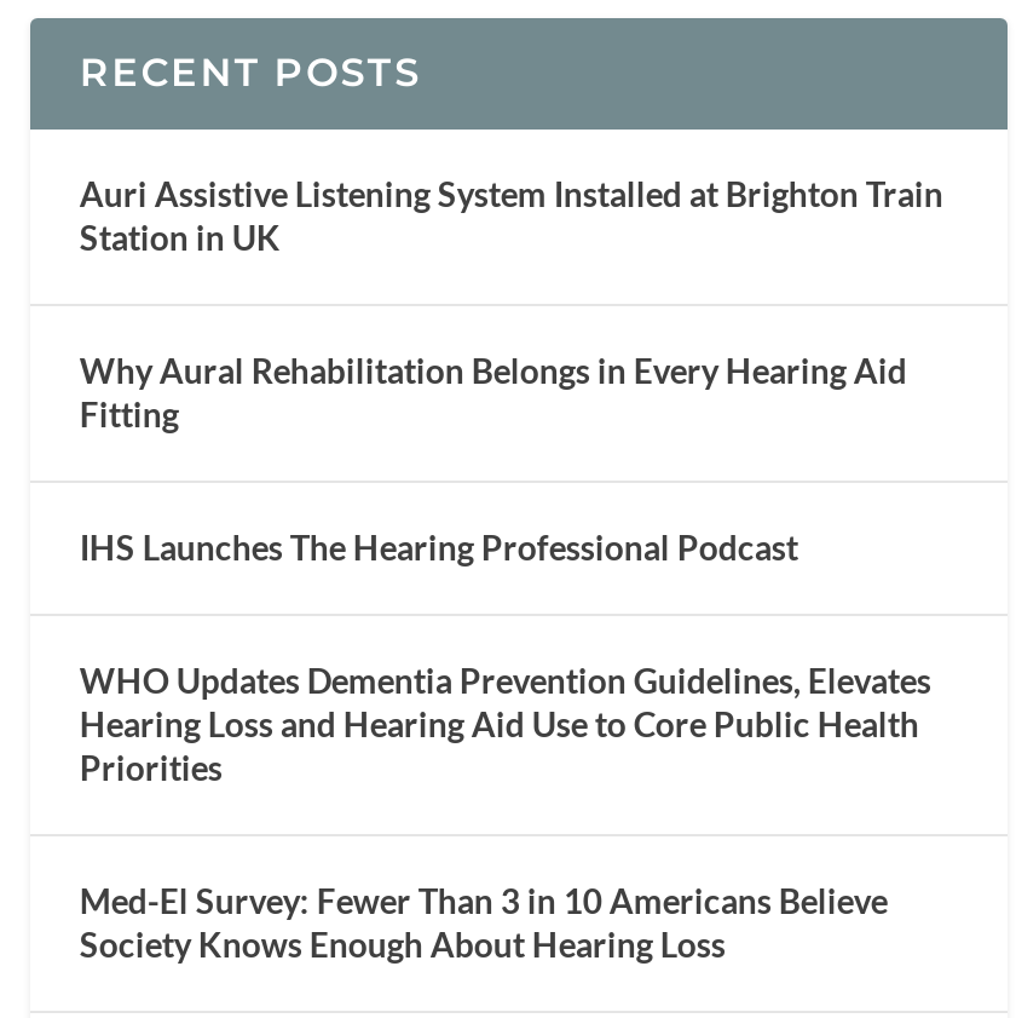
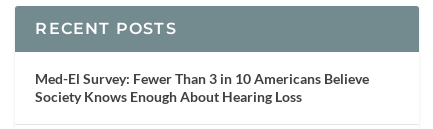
- Auri Assistive Listening System Installed at Brighton Train
- Station in UK
- Why Aural Rehabilitation Belongs in Every Hearing Aid
- Fitting
- IHS Launches The Hearing Professional Podcast
- WHO Updates Dementia Prevention Guidelines, Elevates
- Hearing Loss and Hearing Aid Use to Core Public Health
- Priorities
